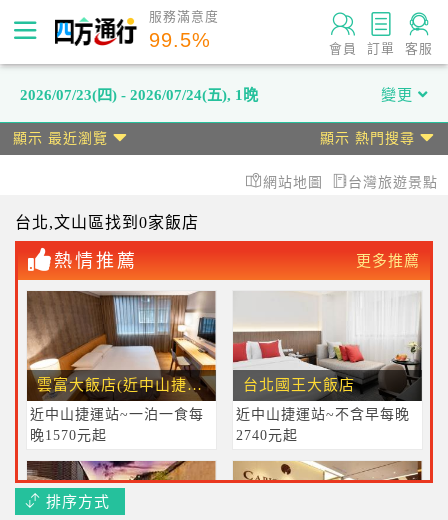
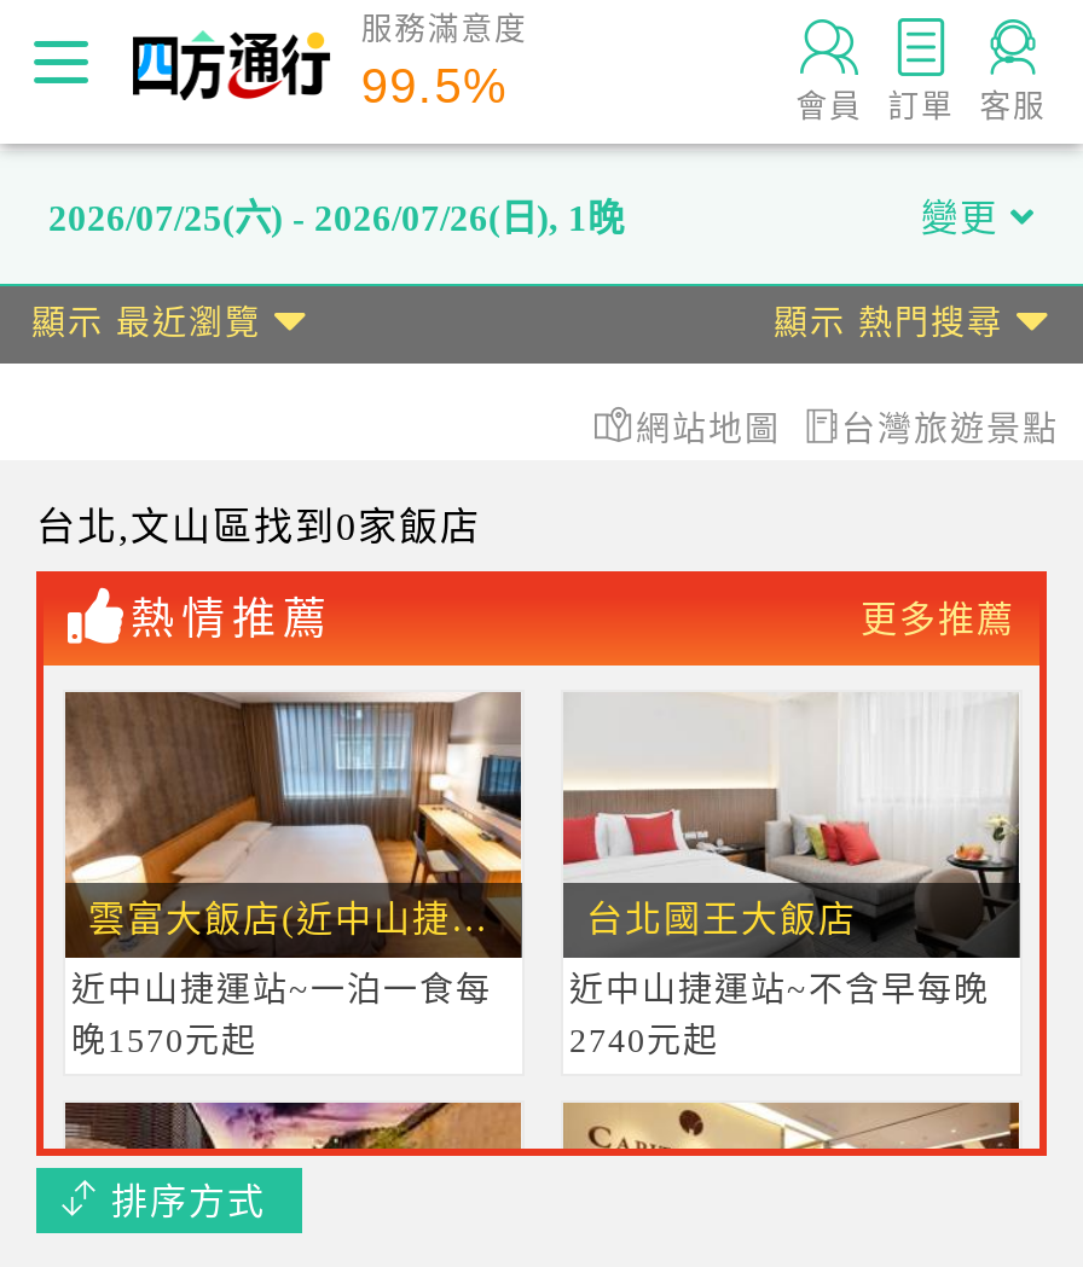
- 2026/07/23(四) - 2026/07/24(五), 1晚
+ 2026/07/25(六) - 2026/07/26(日), 1晚
